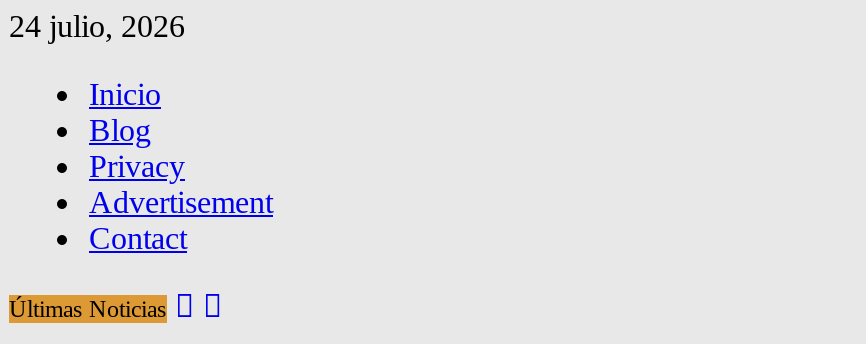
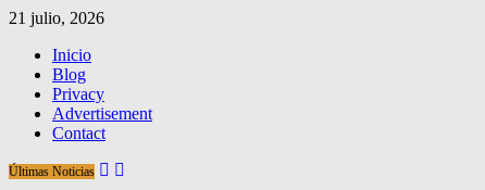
- 24 julio, 2026
+ 21 julio, 2026
